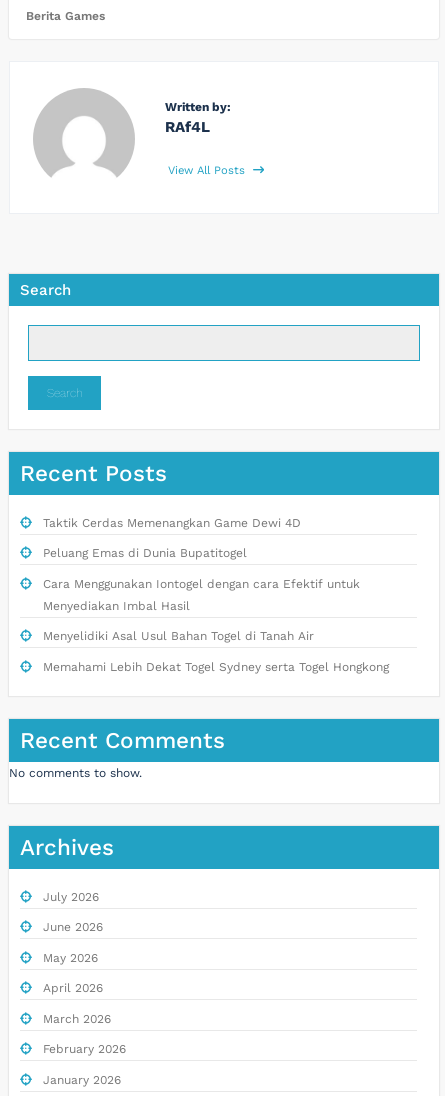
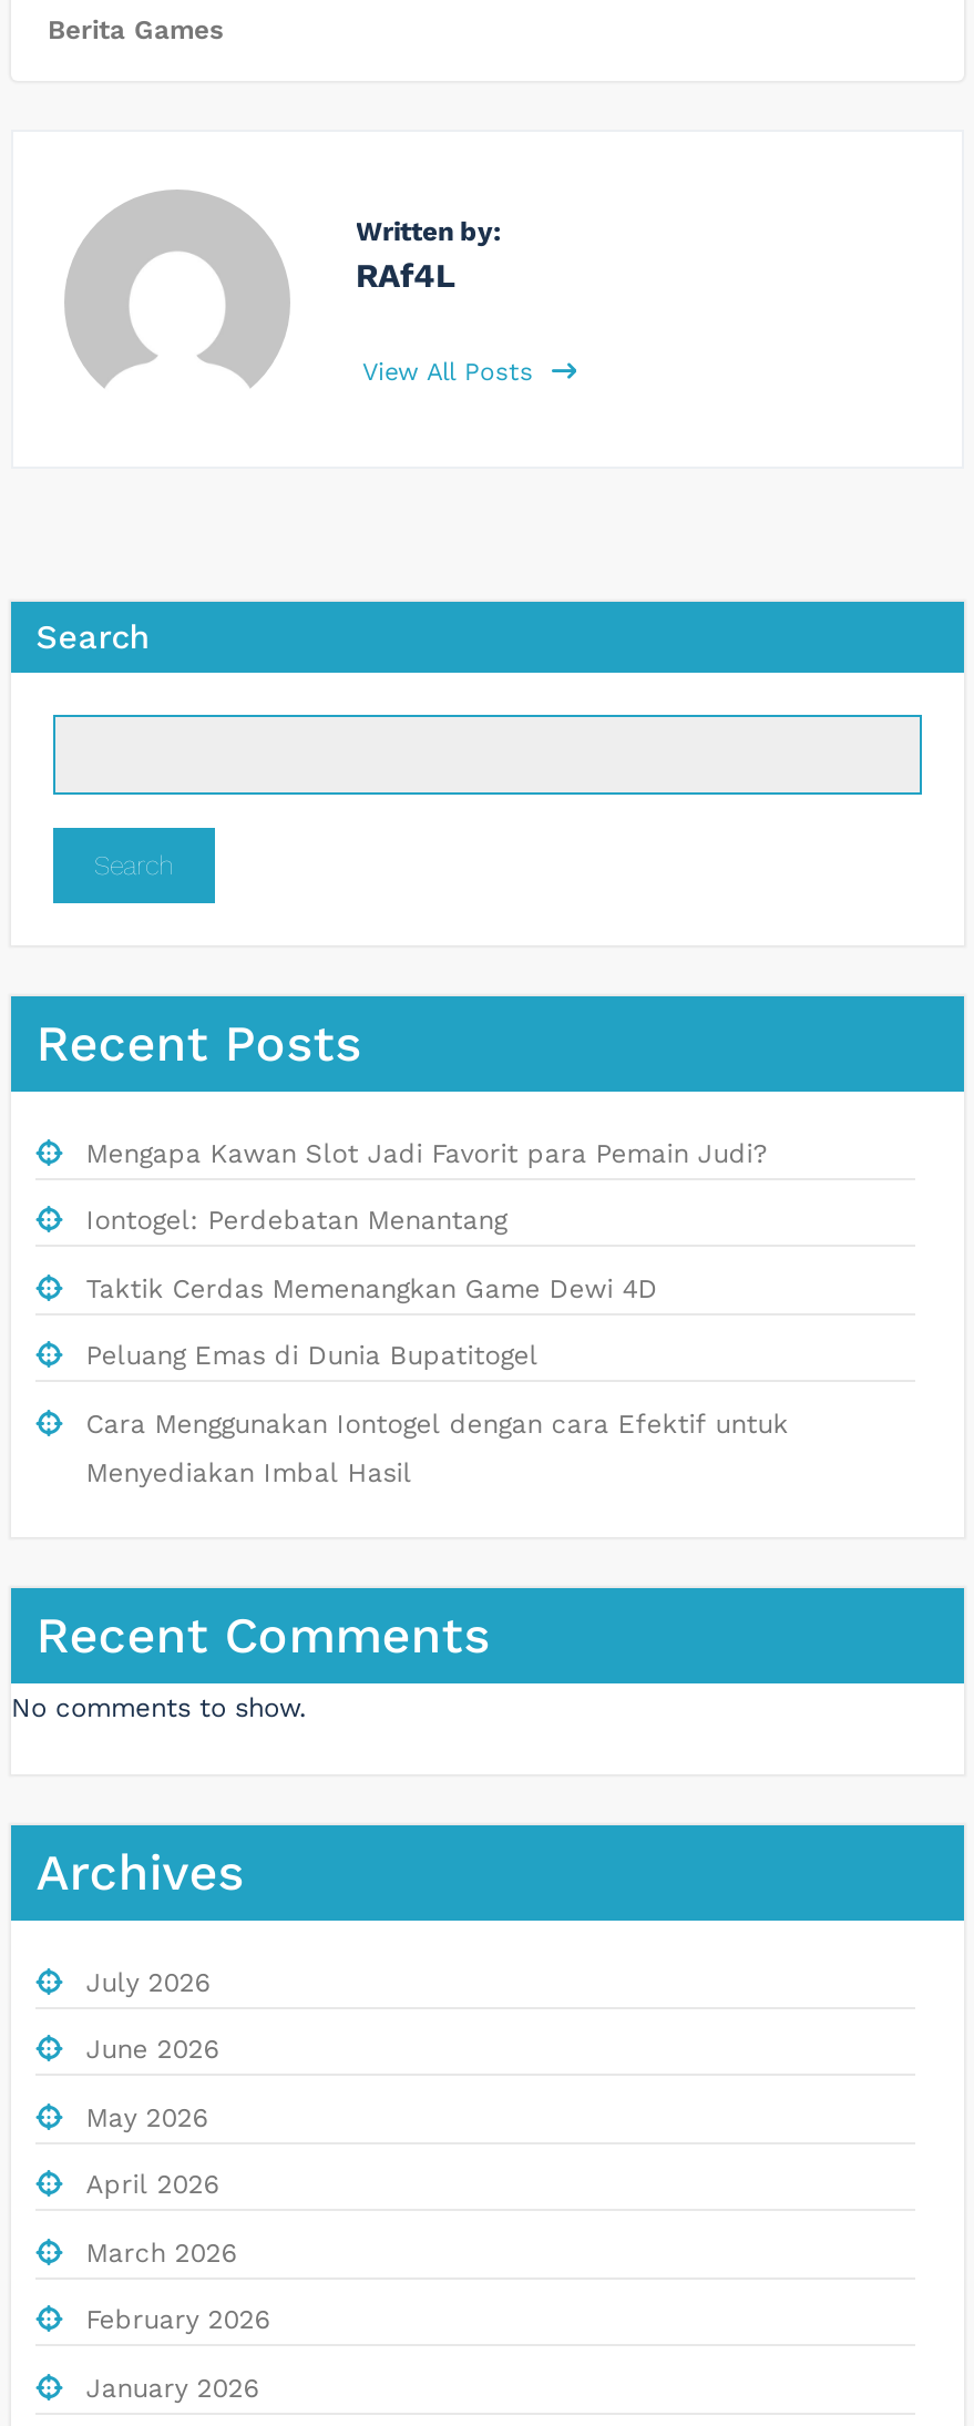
+ Mengapa Kawan Slot Jadi Favorit para Pemain Judi?
+ Iontogel: Perdebatan Menantang

moved down: Taktik Cerdas Memenangkan Game Dewi 4D | Peluang Emas di Dunia Bupatitogel | Cara Menggunakan Iontogel dengan cara Efektif untuk | Menyediakan Imbal Hasil

- Menyelidiki Asal Usul Bahan Togel di Tanah Air
- Memahami Lebih Dekat Togel Sydney serta Togel Hongkong
